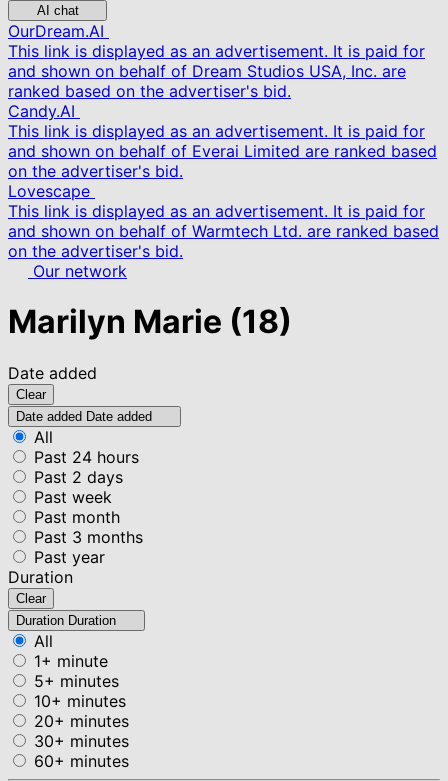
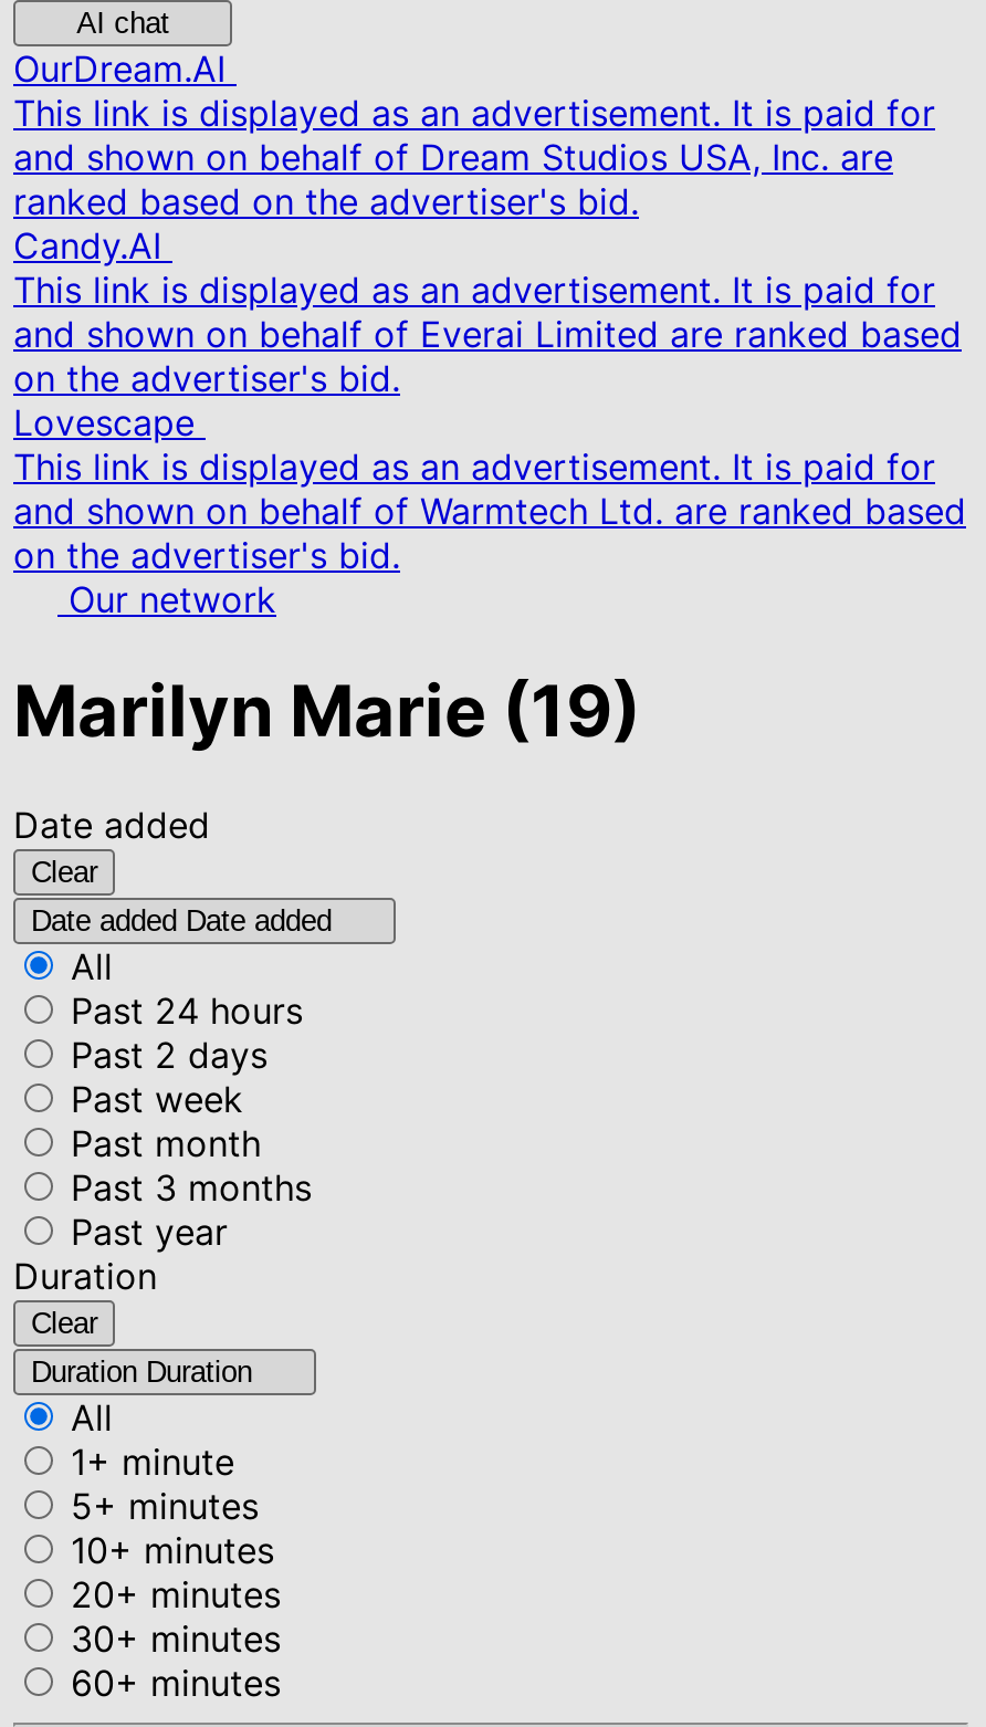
- Marilyn Marie (18)
+ Marilyn Marie (19)
